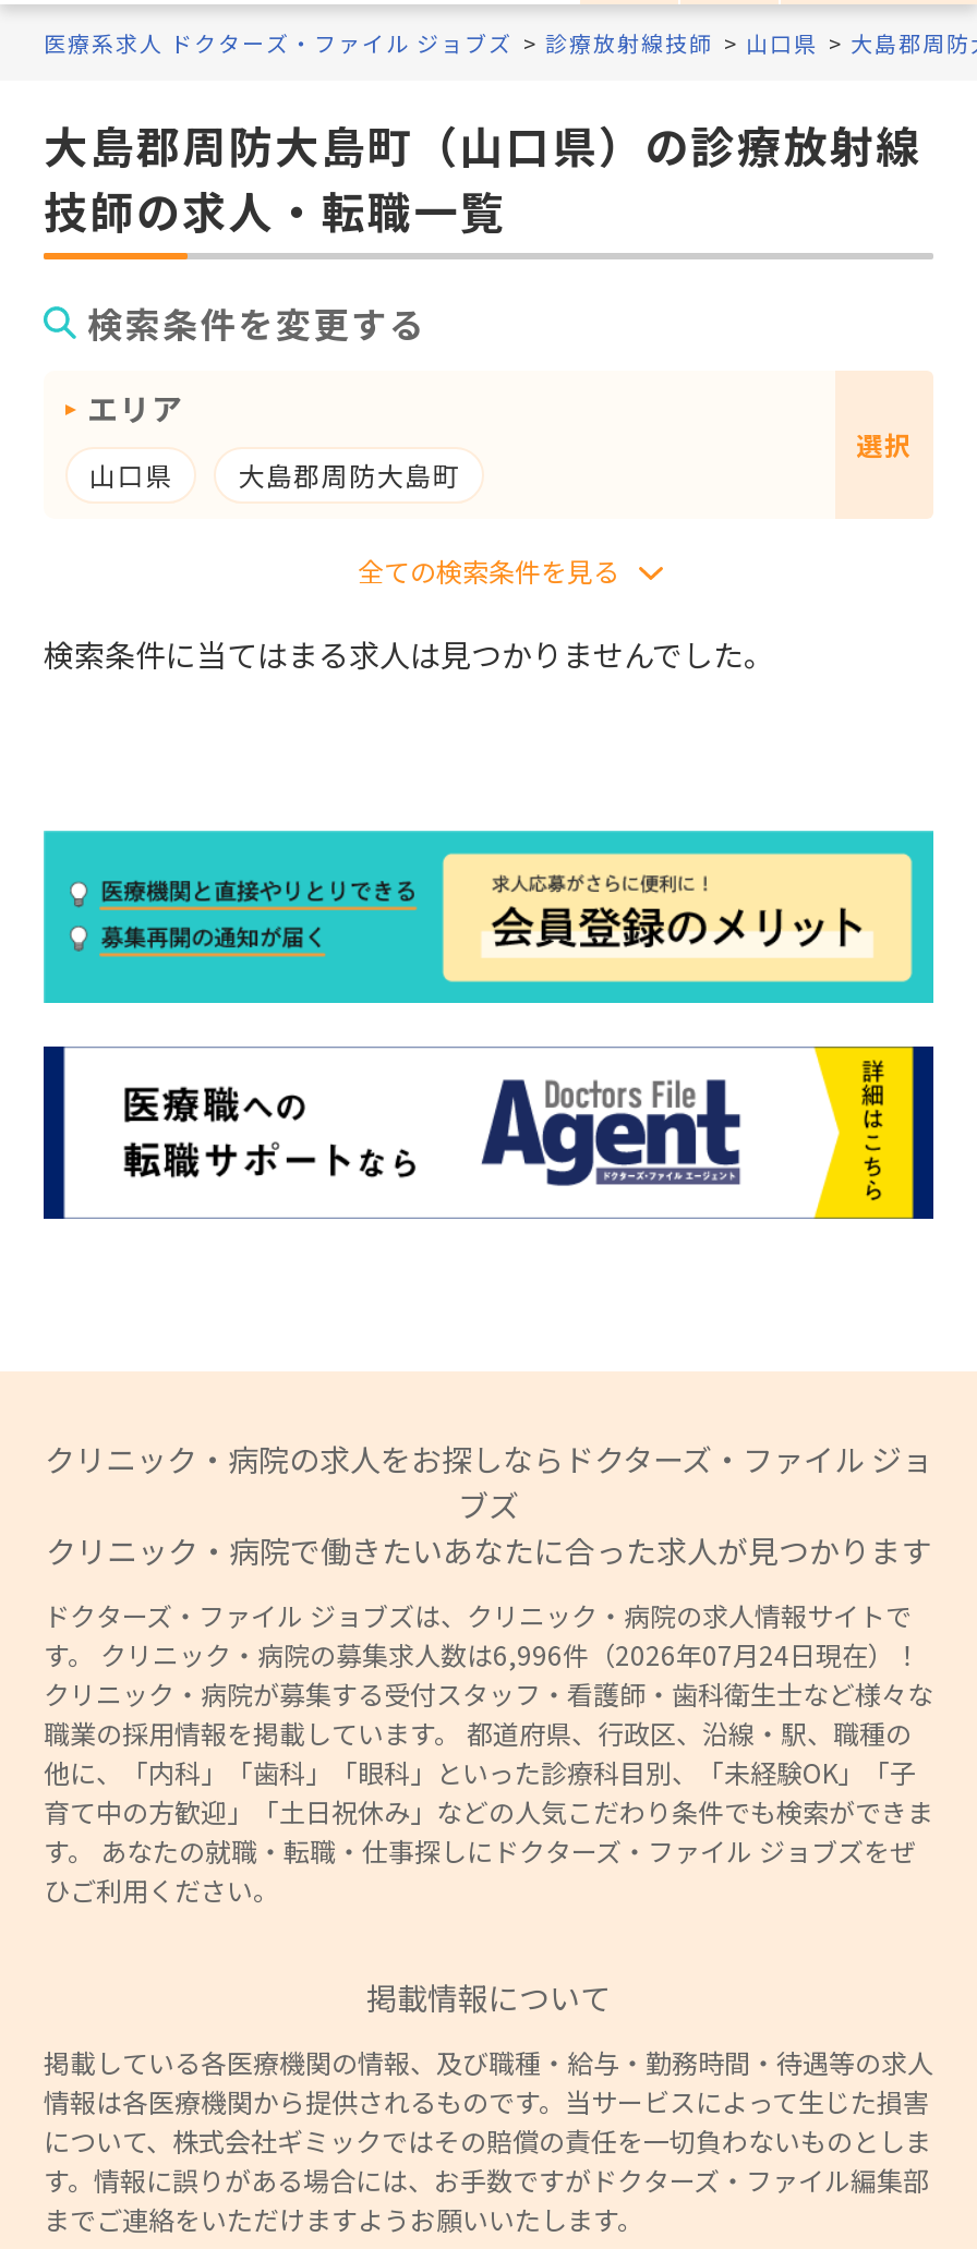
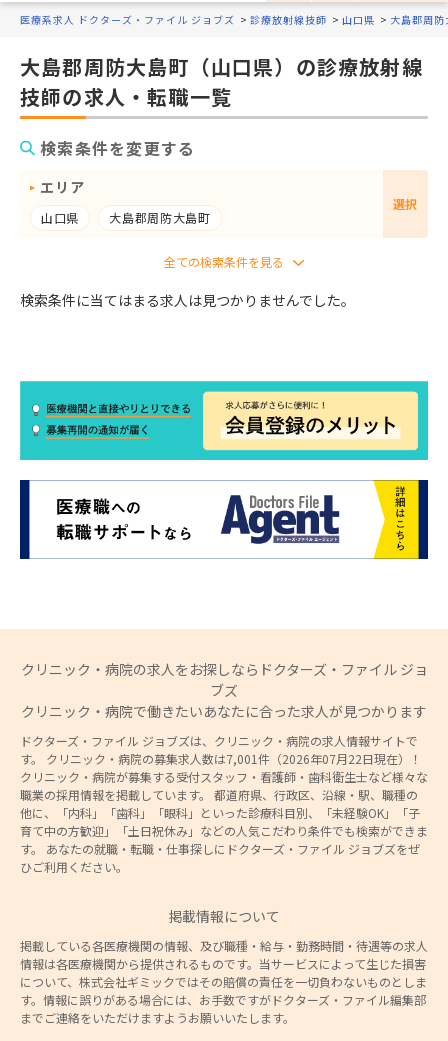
- す。 クリニック・病院の募集求人数は6,996件（2026年07月24日現在）！
+ す。 クリニック・病院の募集求人数は7,001件（2026年07月22日現在）！
